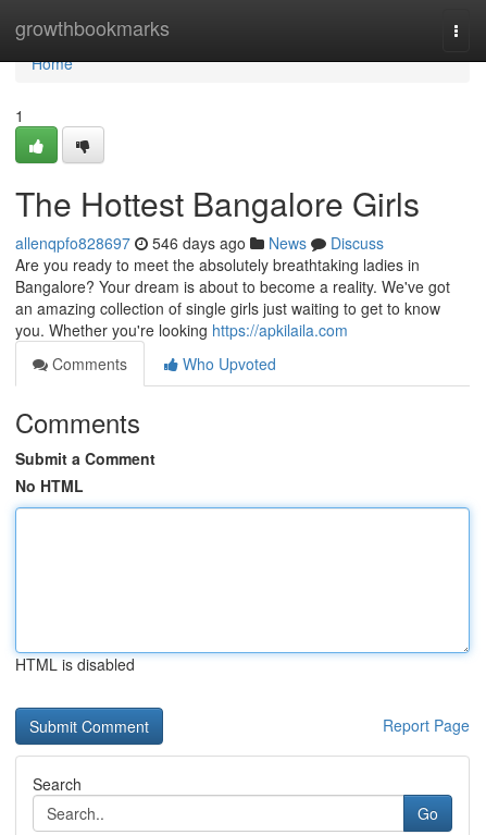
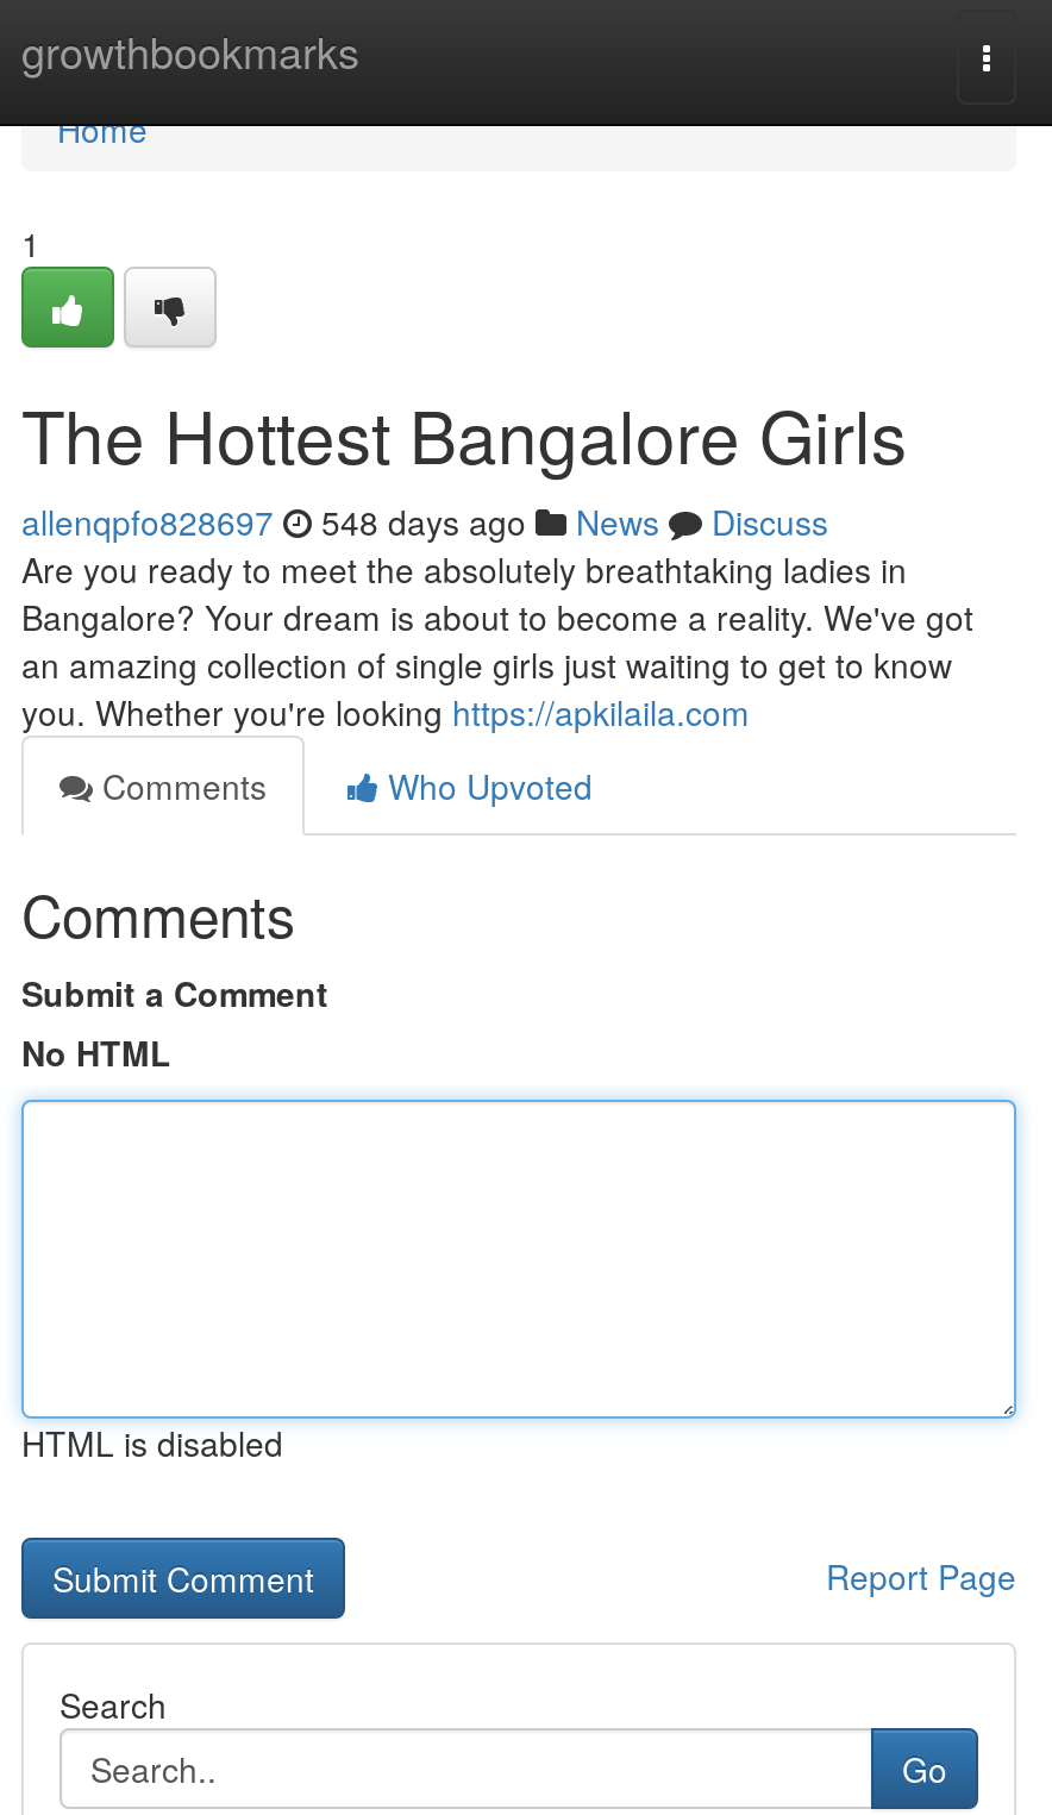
- allenqpfo828697 546 days ago News Discuss
+ allenqpfo828697 548 days ago News Discuss
